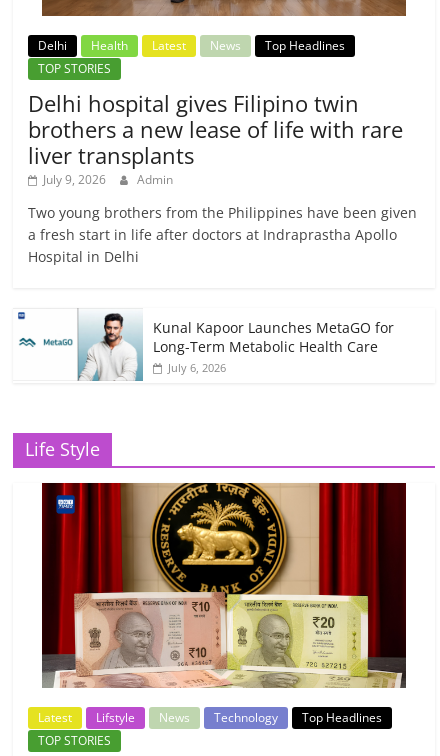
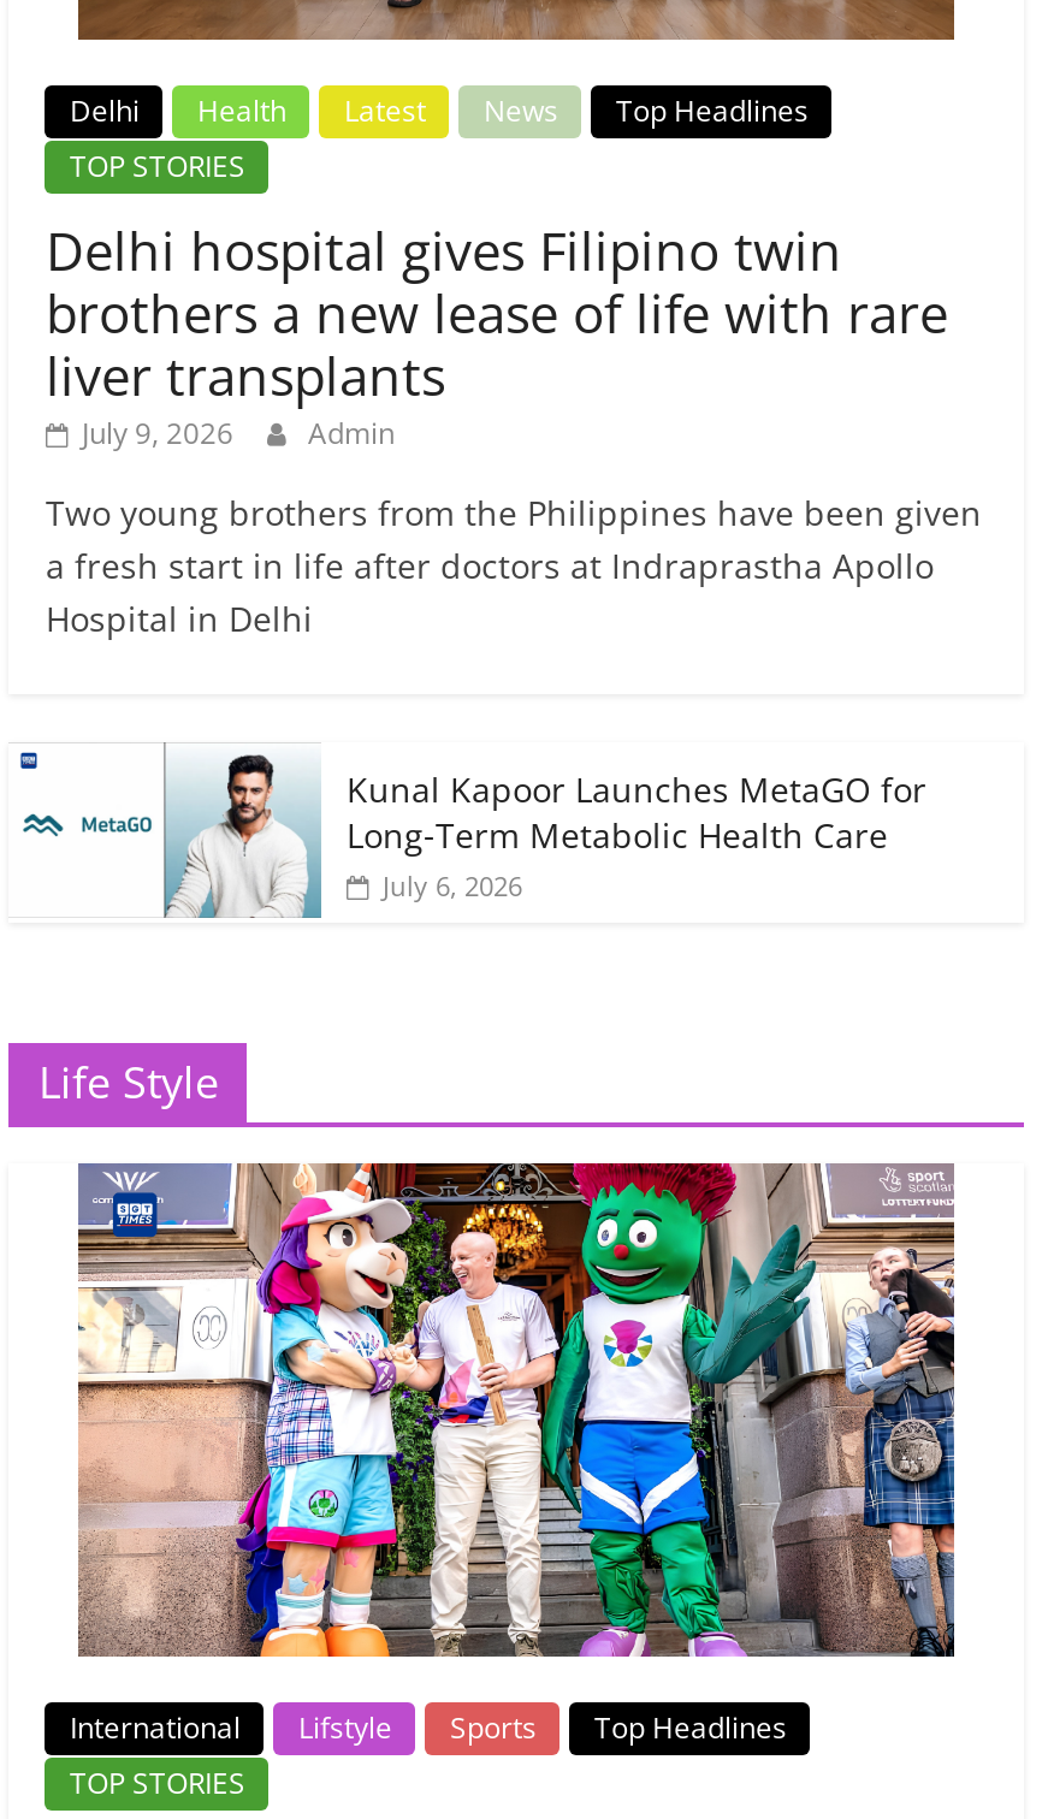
- [image]
- Latest
+ [image]
+ International

- News
- Technology
+ Sports
